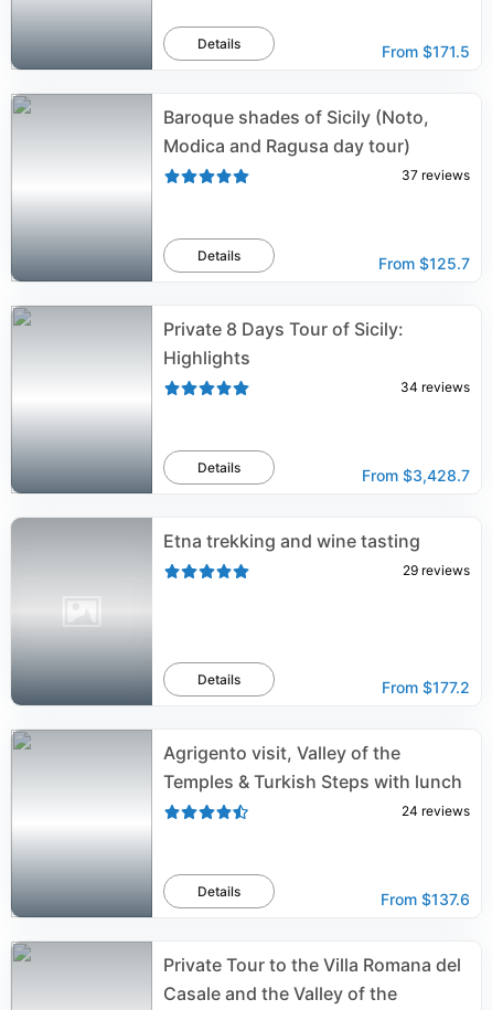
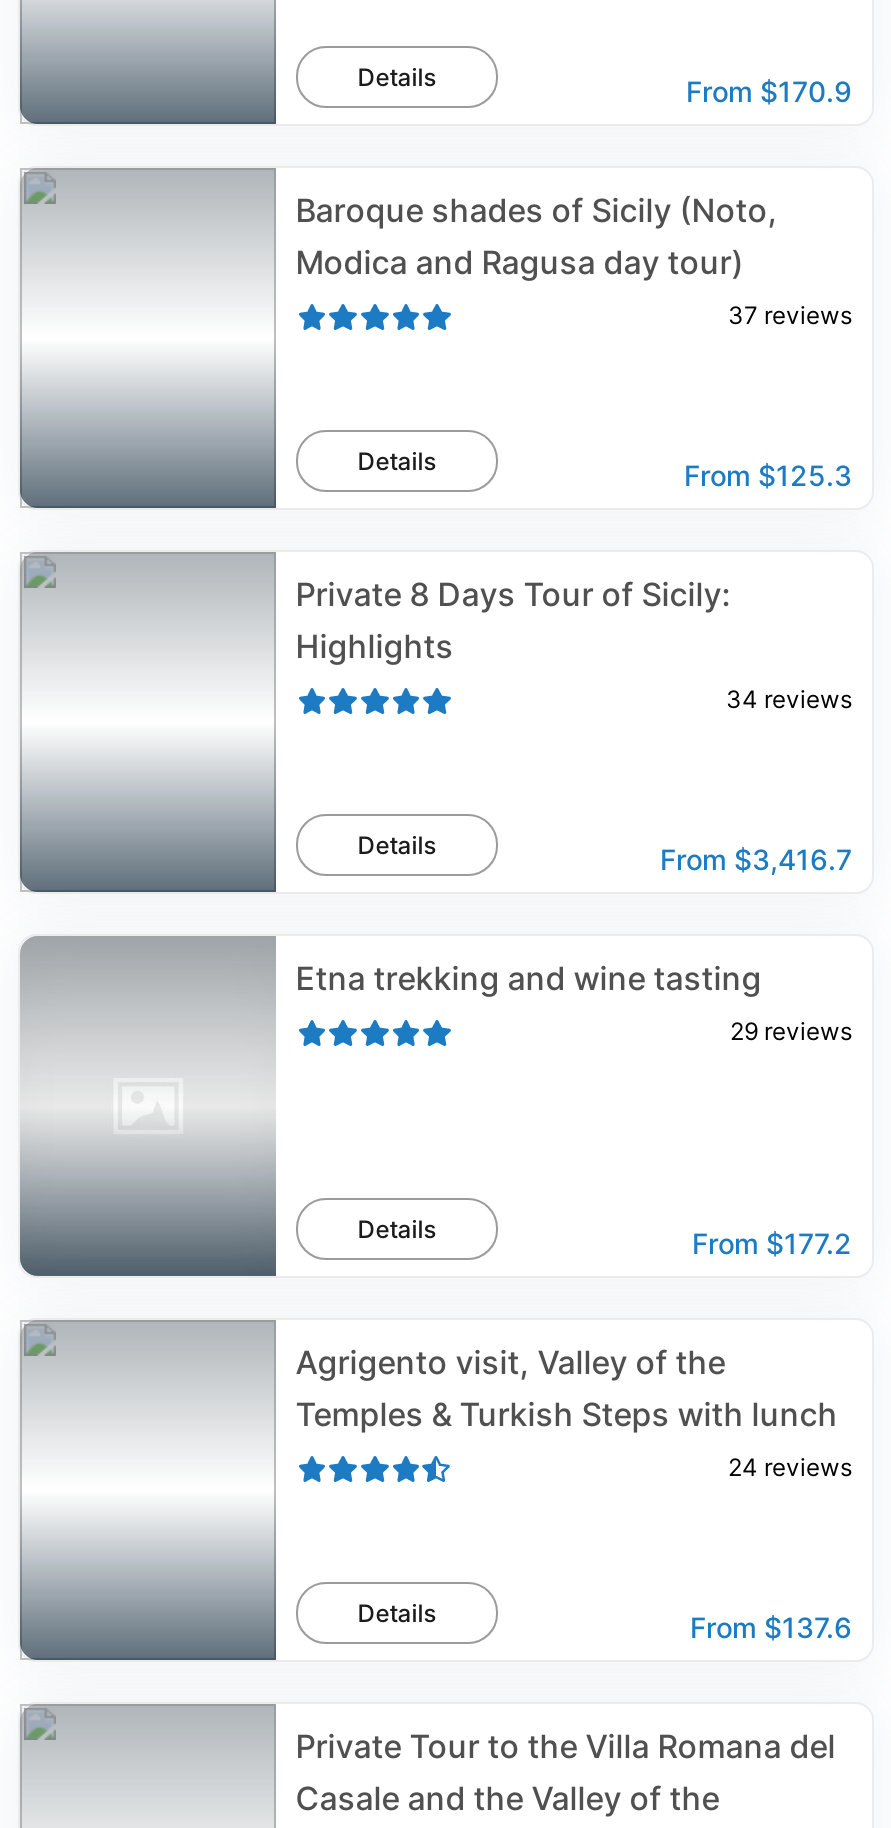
- From $171.5
+ From $170.9

- From $125.7
+ From $125.3

- From $3,428.7
+ From $3,416.7
